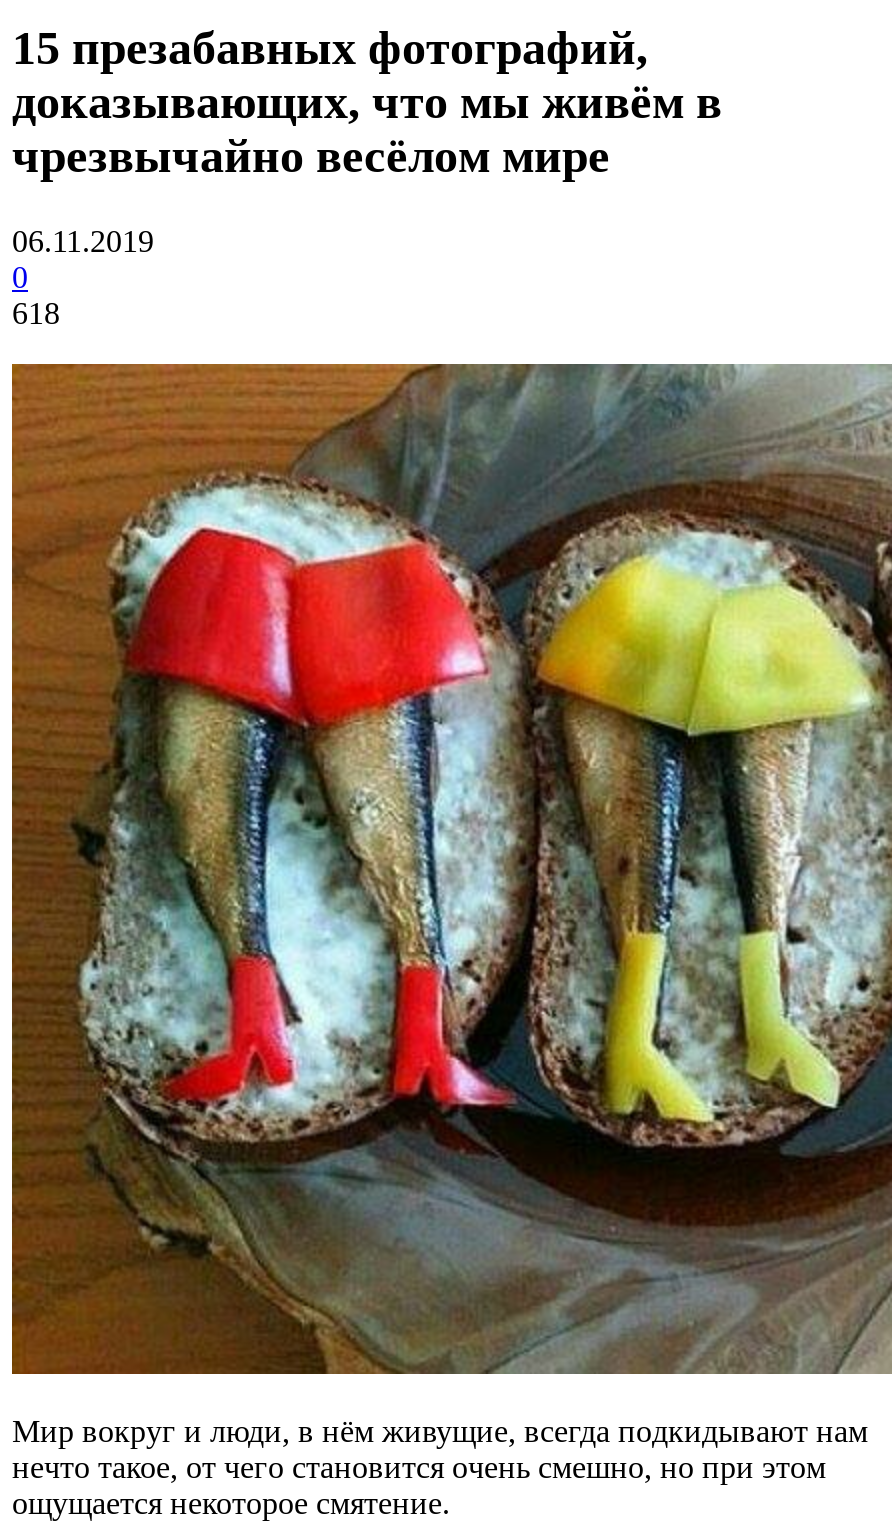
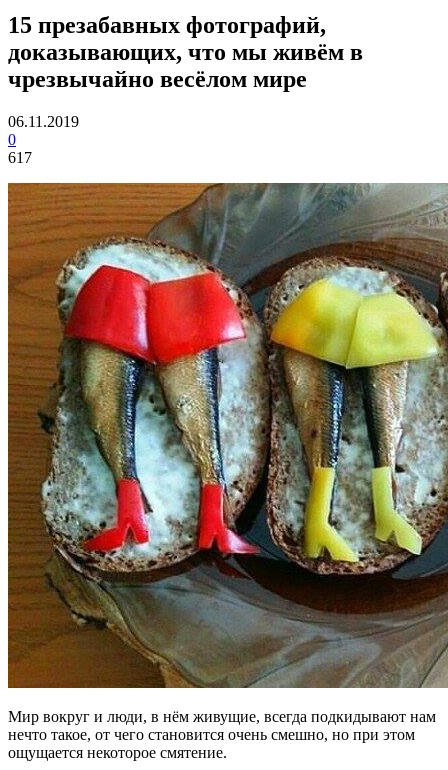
- 618
+ 617
